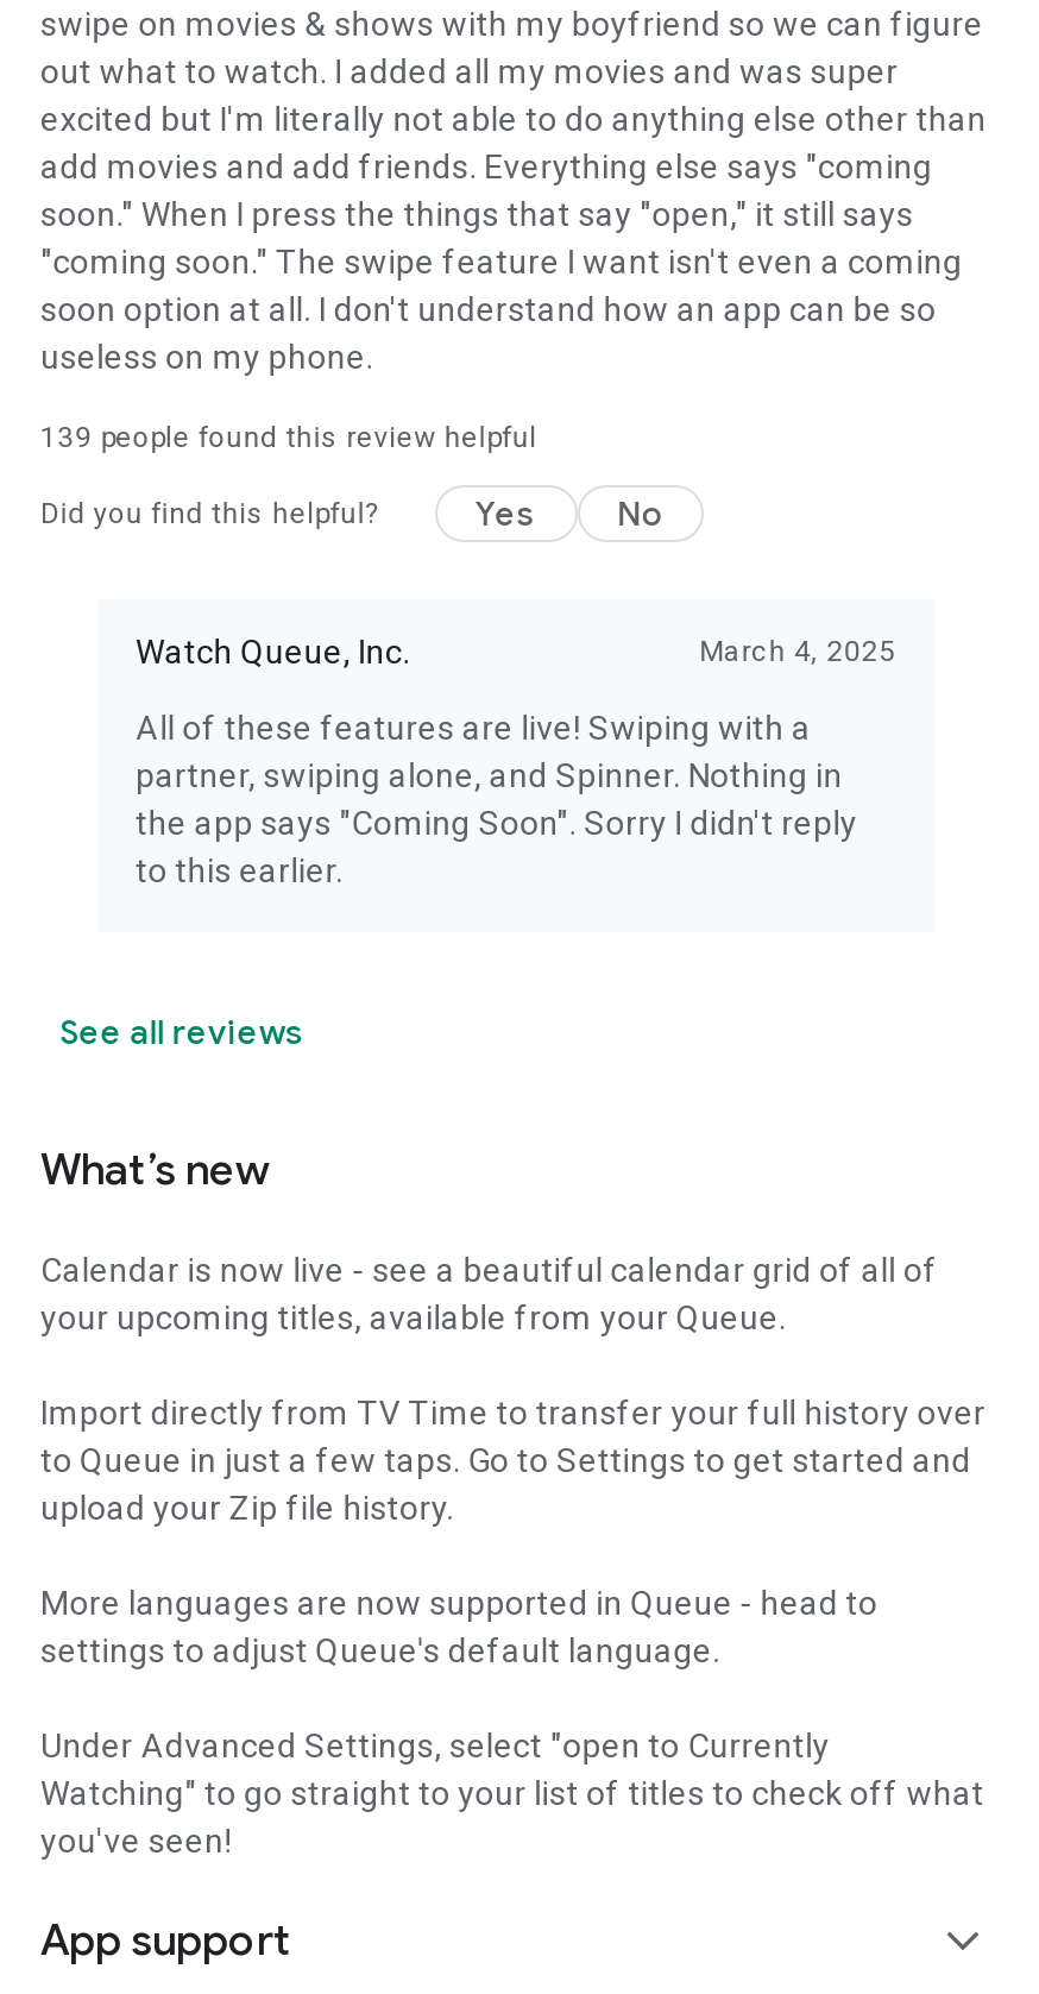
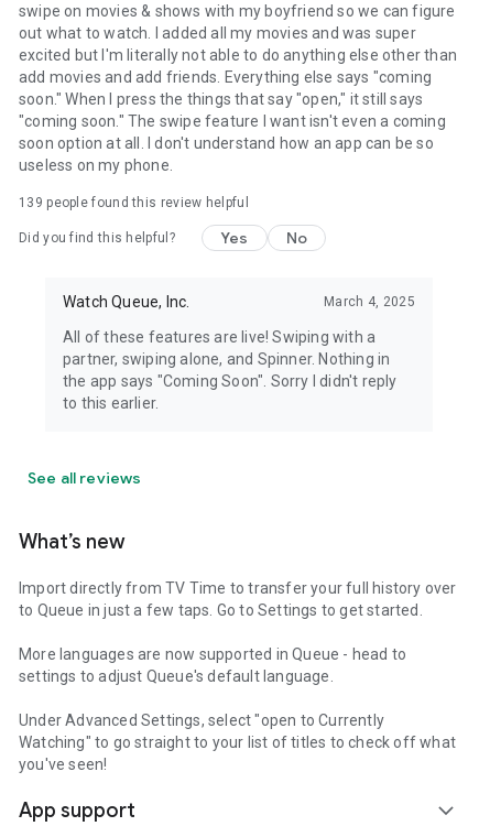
- Calendar is now live - see a beautiful calendar grid of all of
- your upcoming titles, available from your Queue.

- to Queue in just a few taps. Go to Settings to get started and
- upload your Zip file history.
+ to Queue in just a few taps. Go to Settings to get started.
